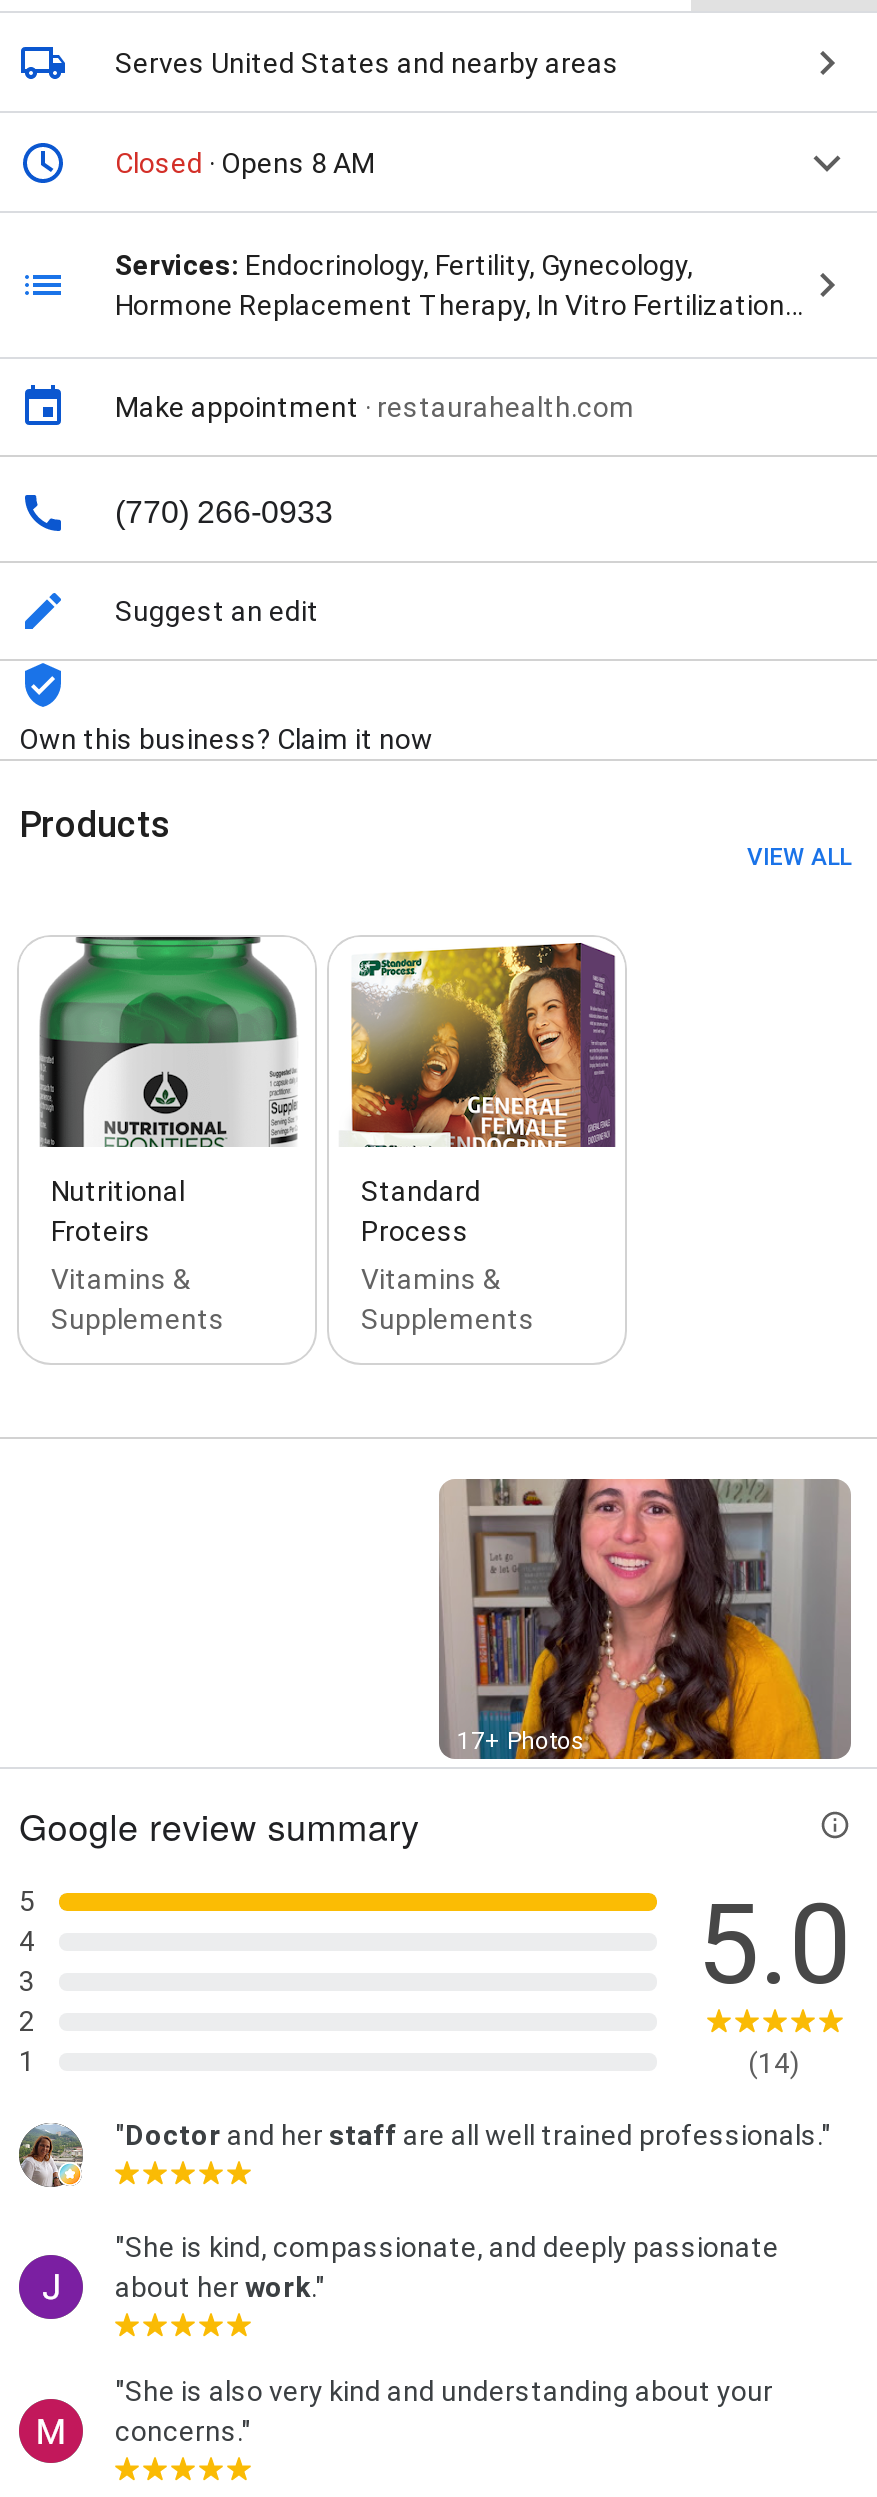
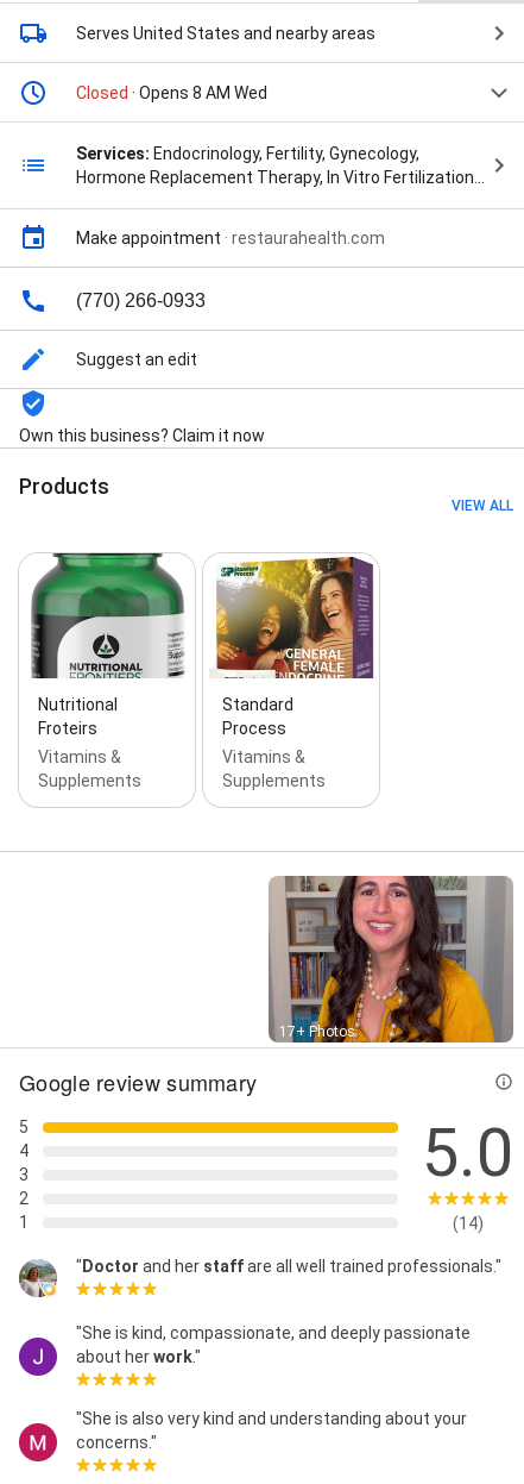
- Closed · Opens 8 AM
+ Closed · Opens 8 AM Wed
